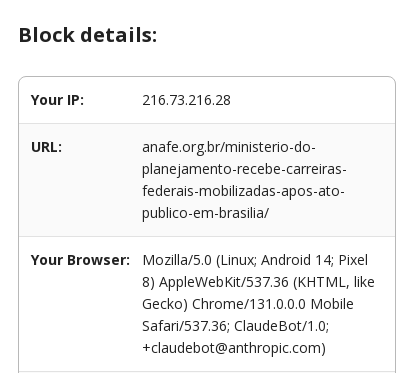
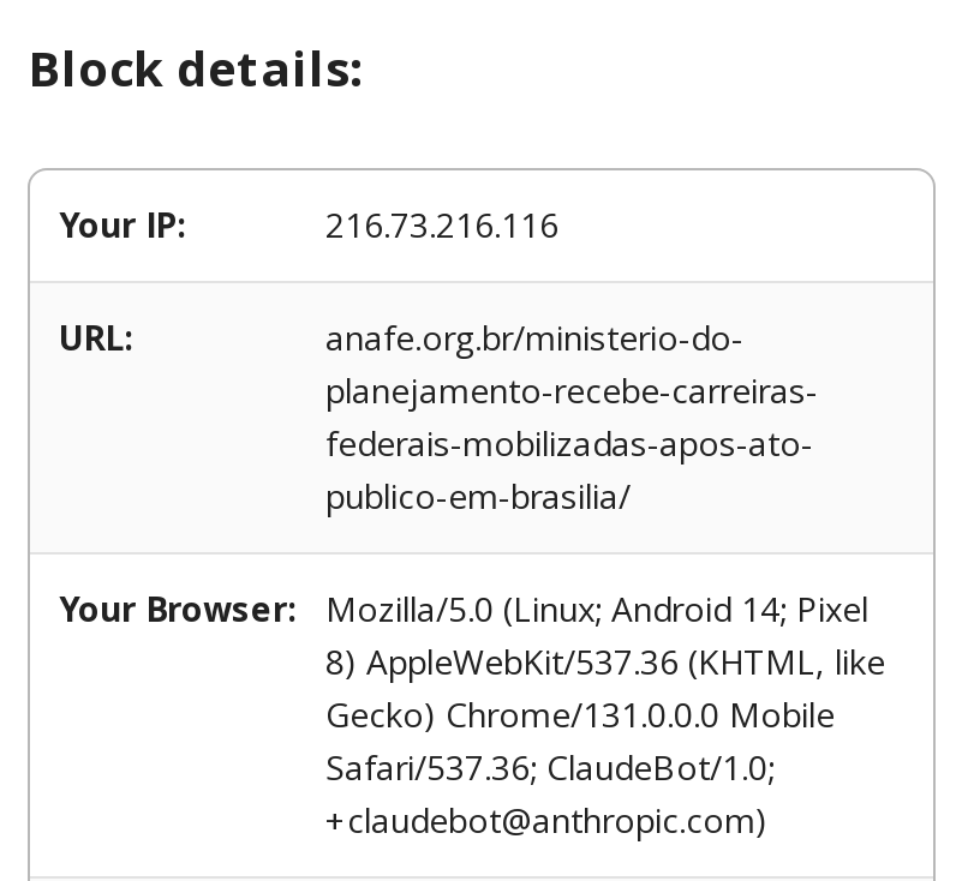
- 216.73.216.28
+ 216.73.216.116
